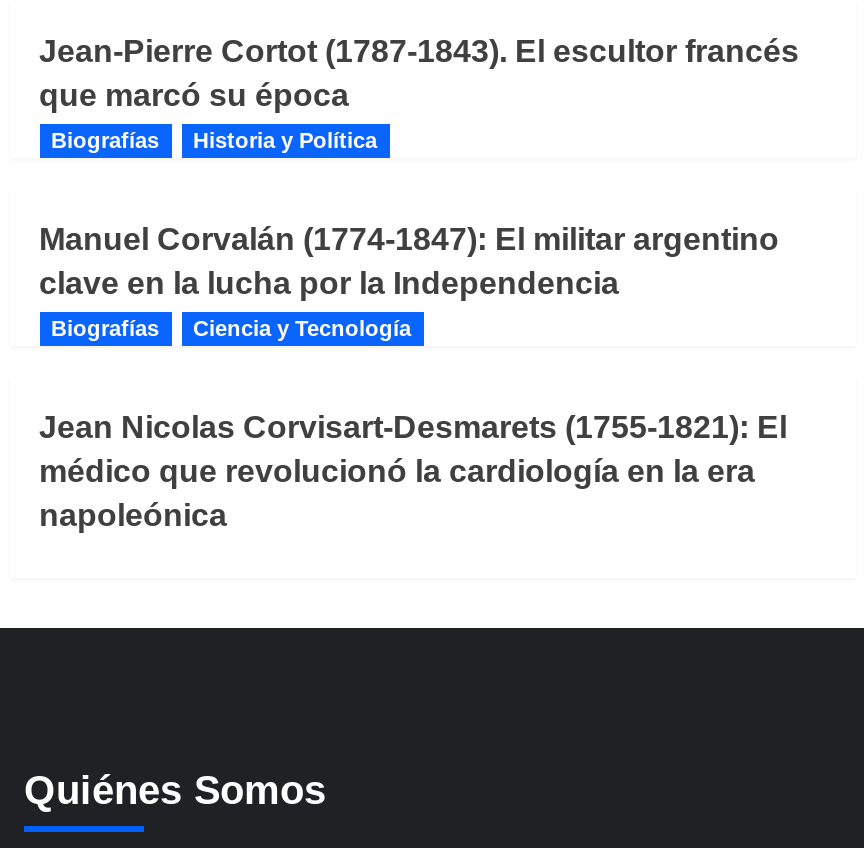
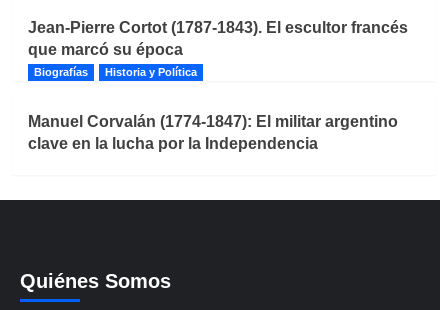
- Biografías
- Ciencia y Tecnología
- Jean Nicolas Corvisart-Desmarets (1755-1821): El
- médico que revolucionó la cardiología en la era
- napoleónica
